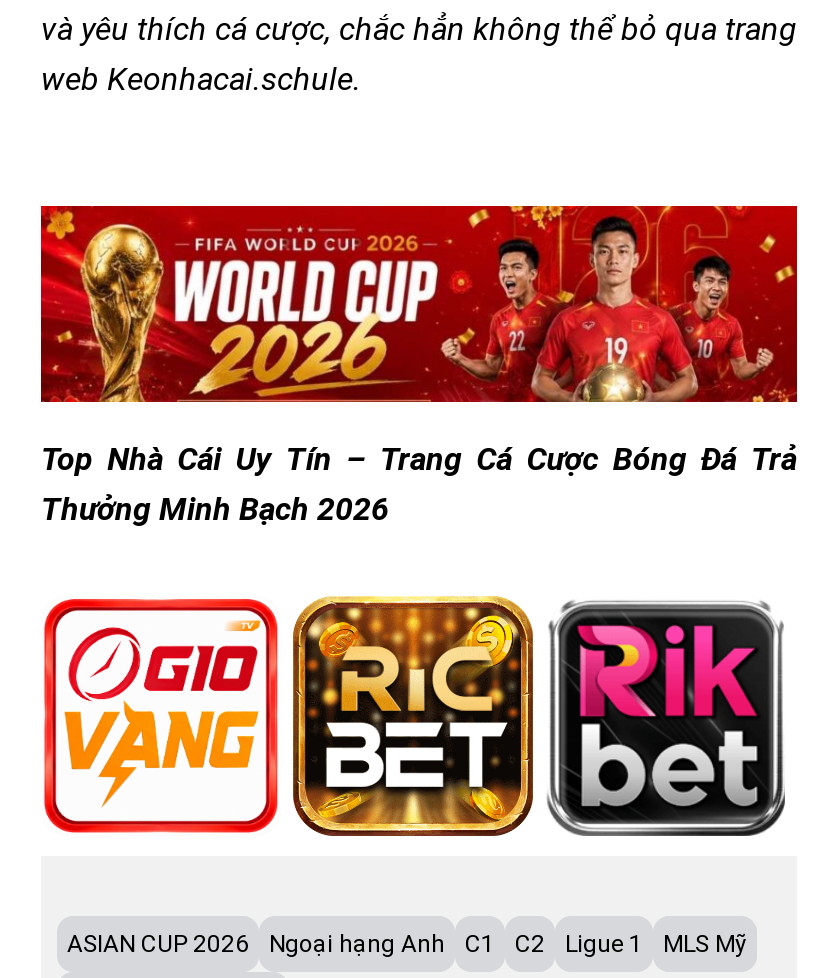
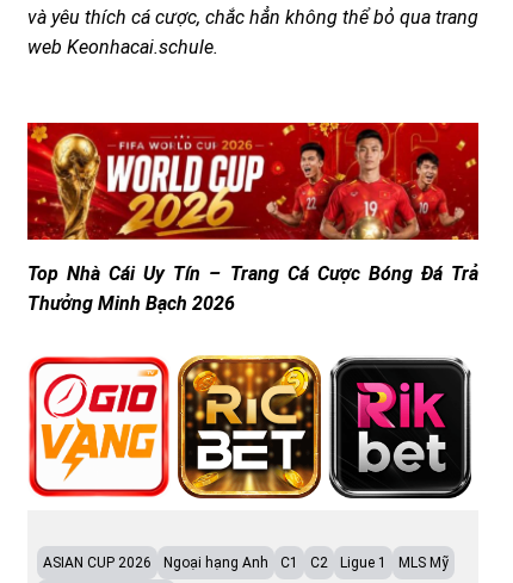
- [image]
+ [image]
